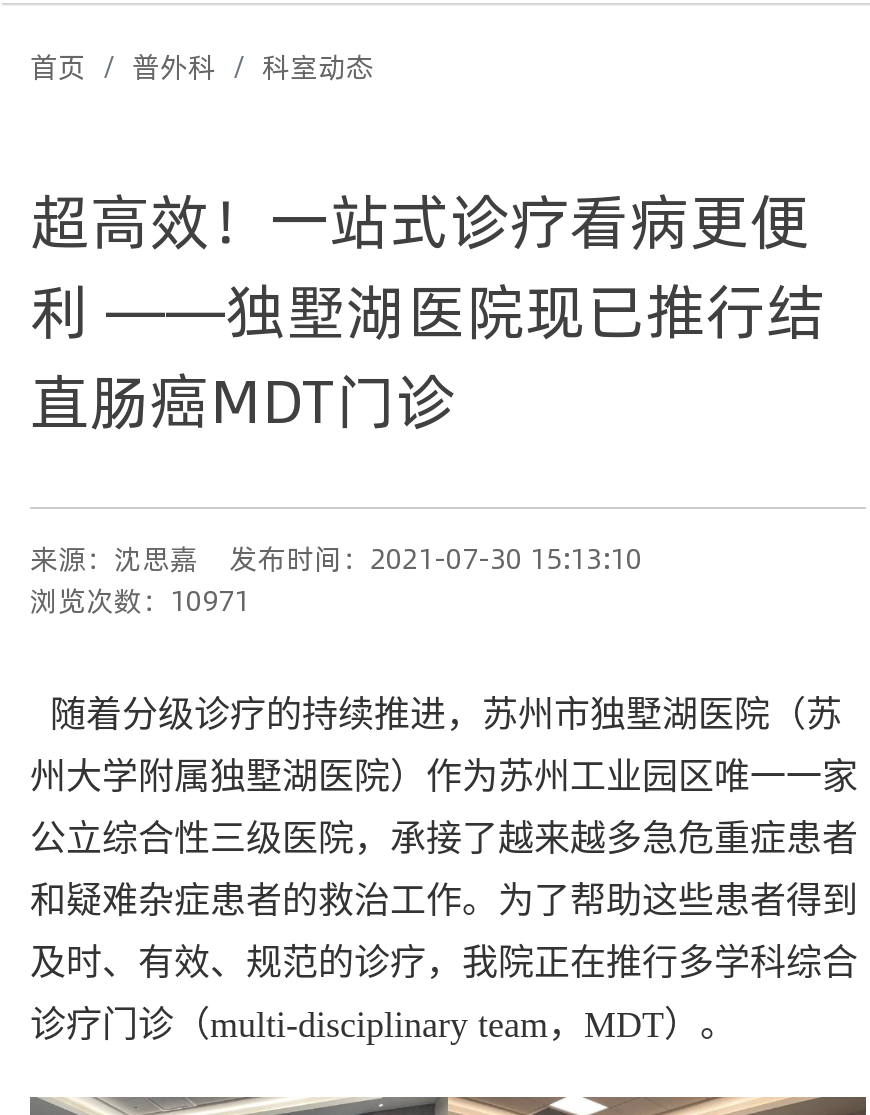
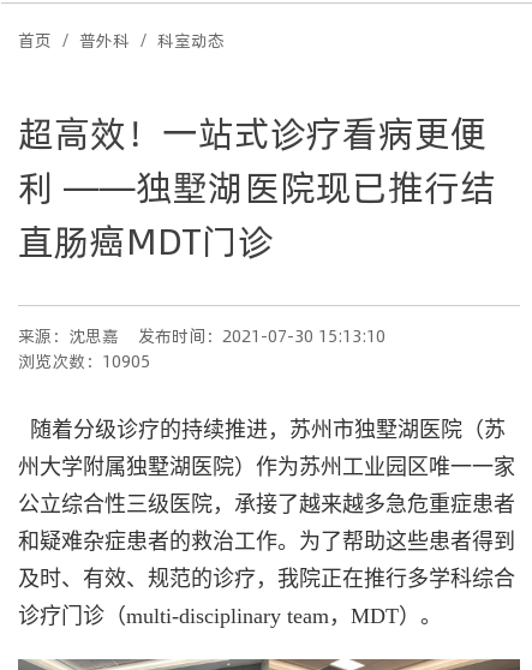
- 浏览次数：10971
+ 浏览次数：10905
